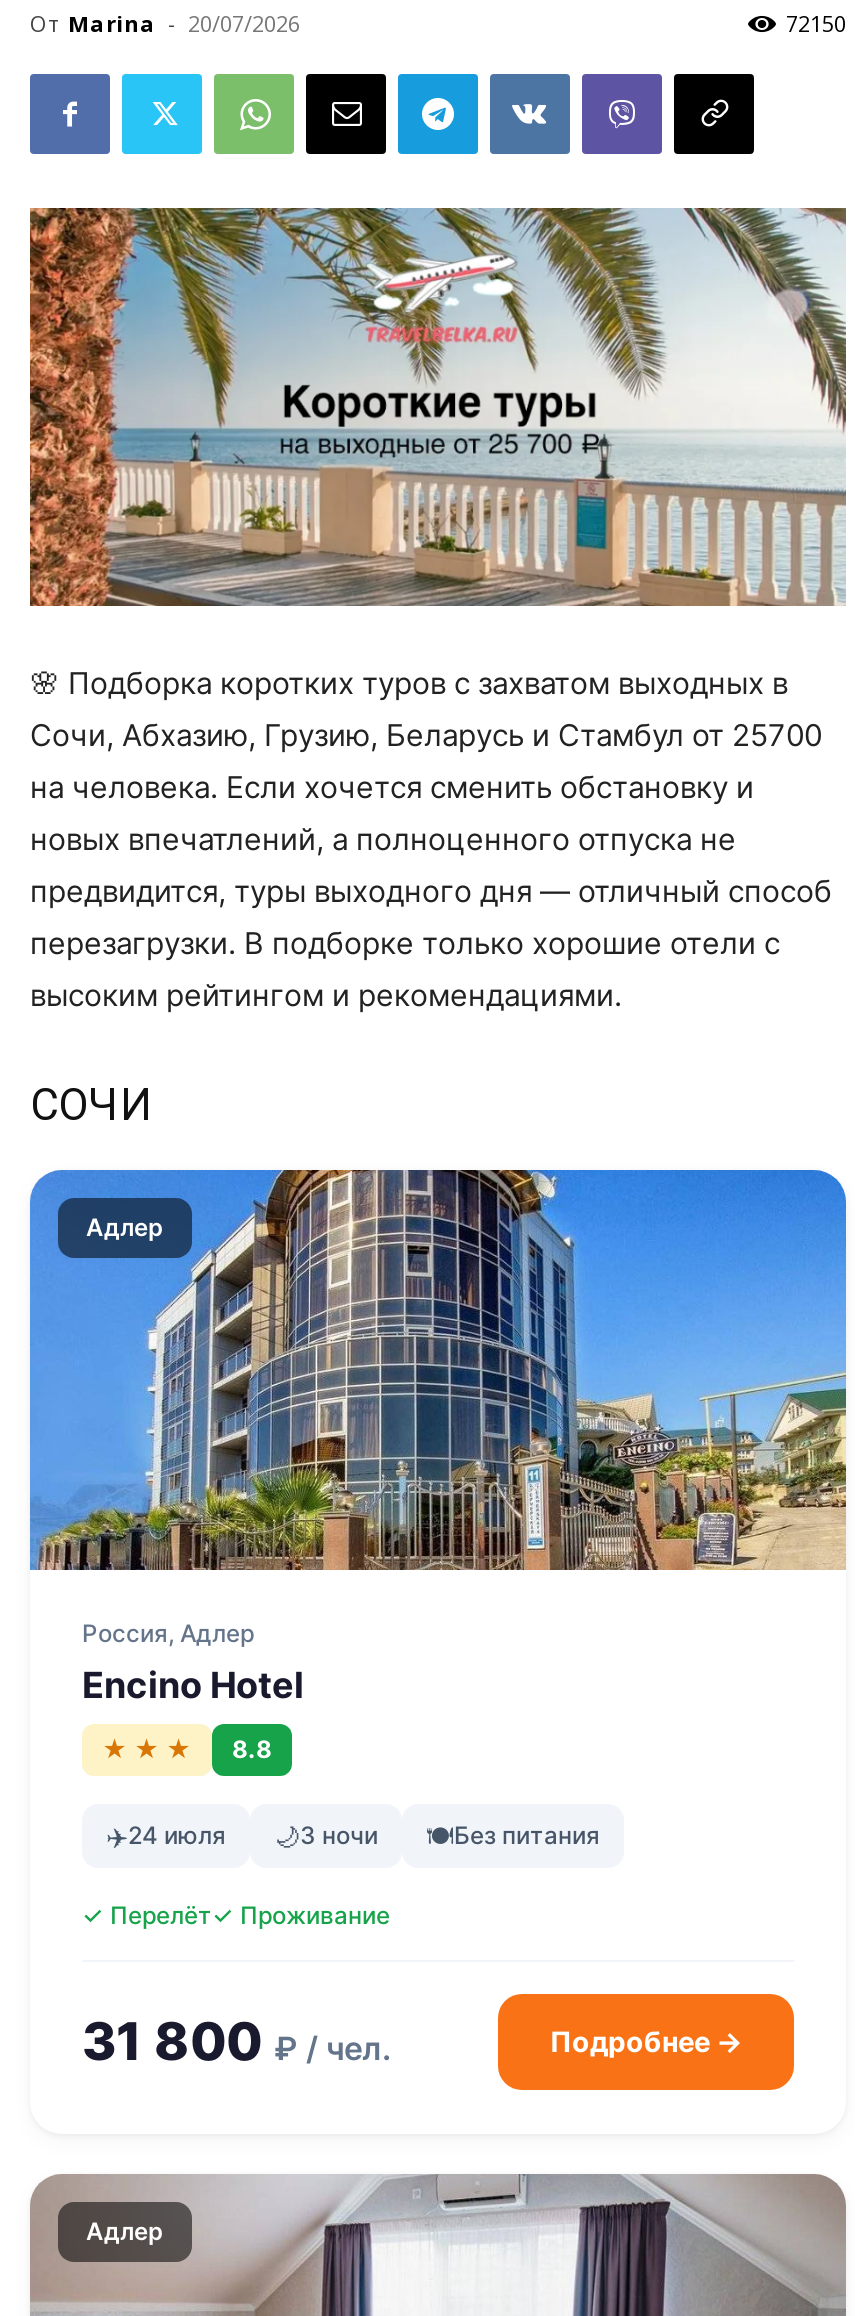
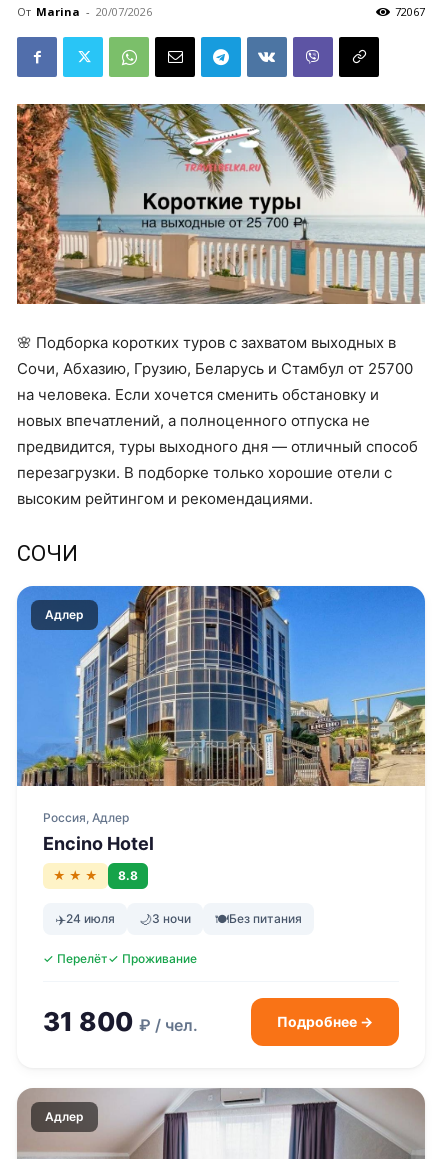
- 72150
+ 72067
